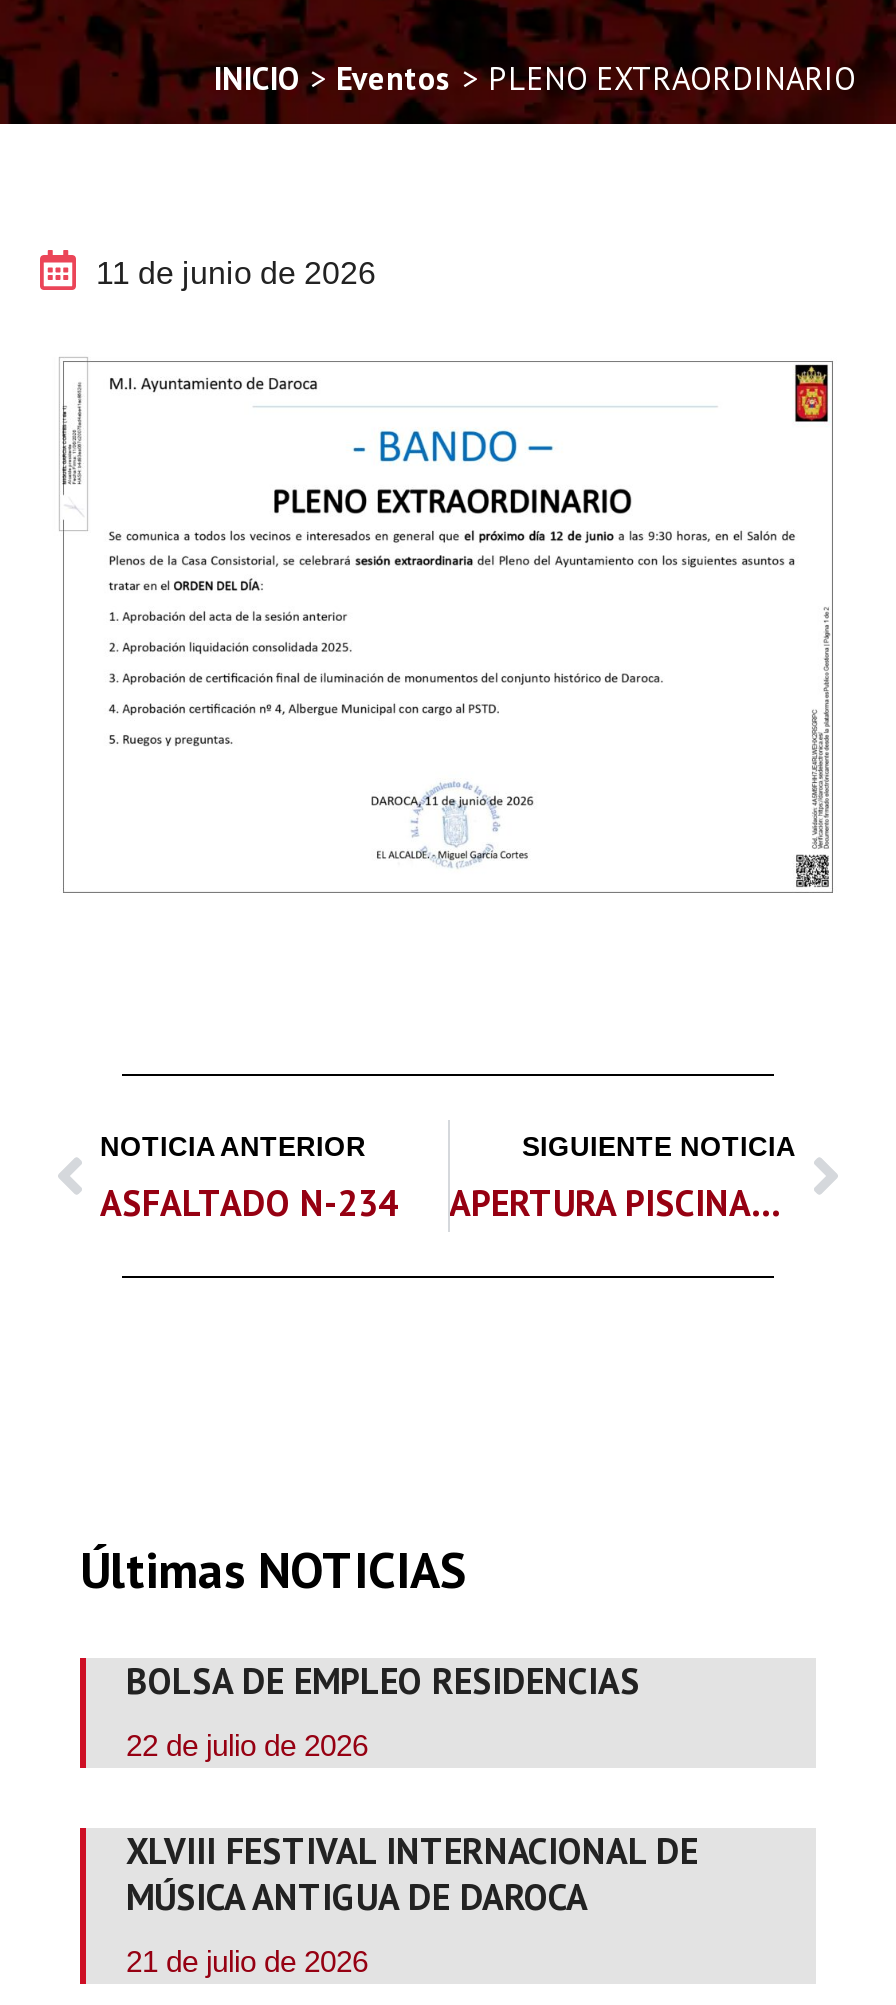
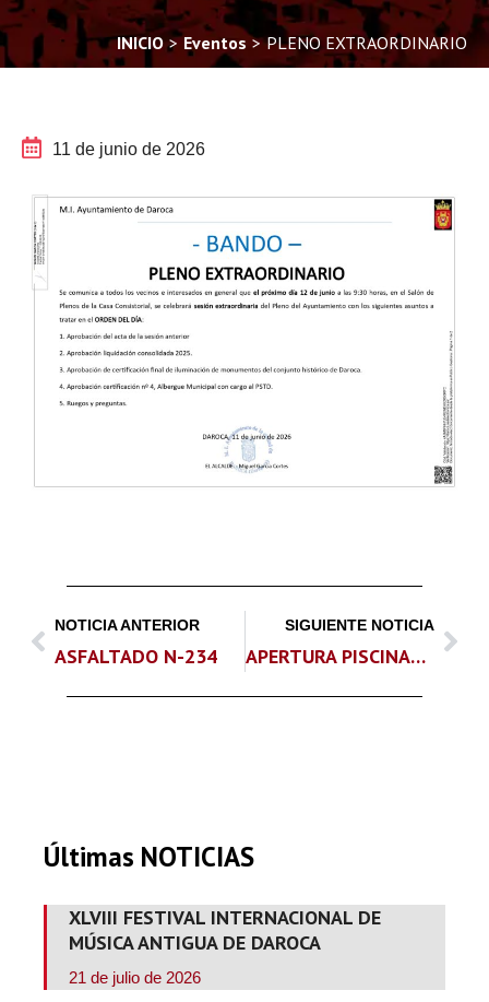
- BOLSA DE EMPLEO RESIDENCIAS
- 22 de julio de 2026
